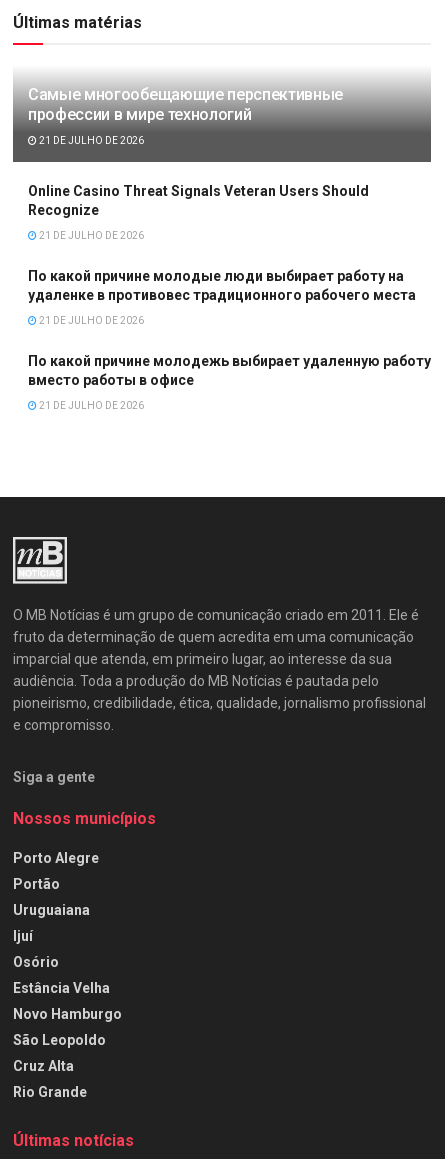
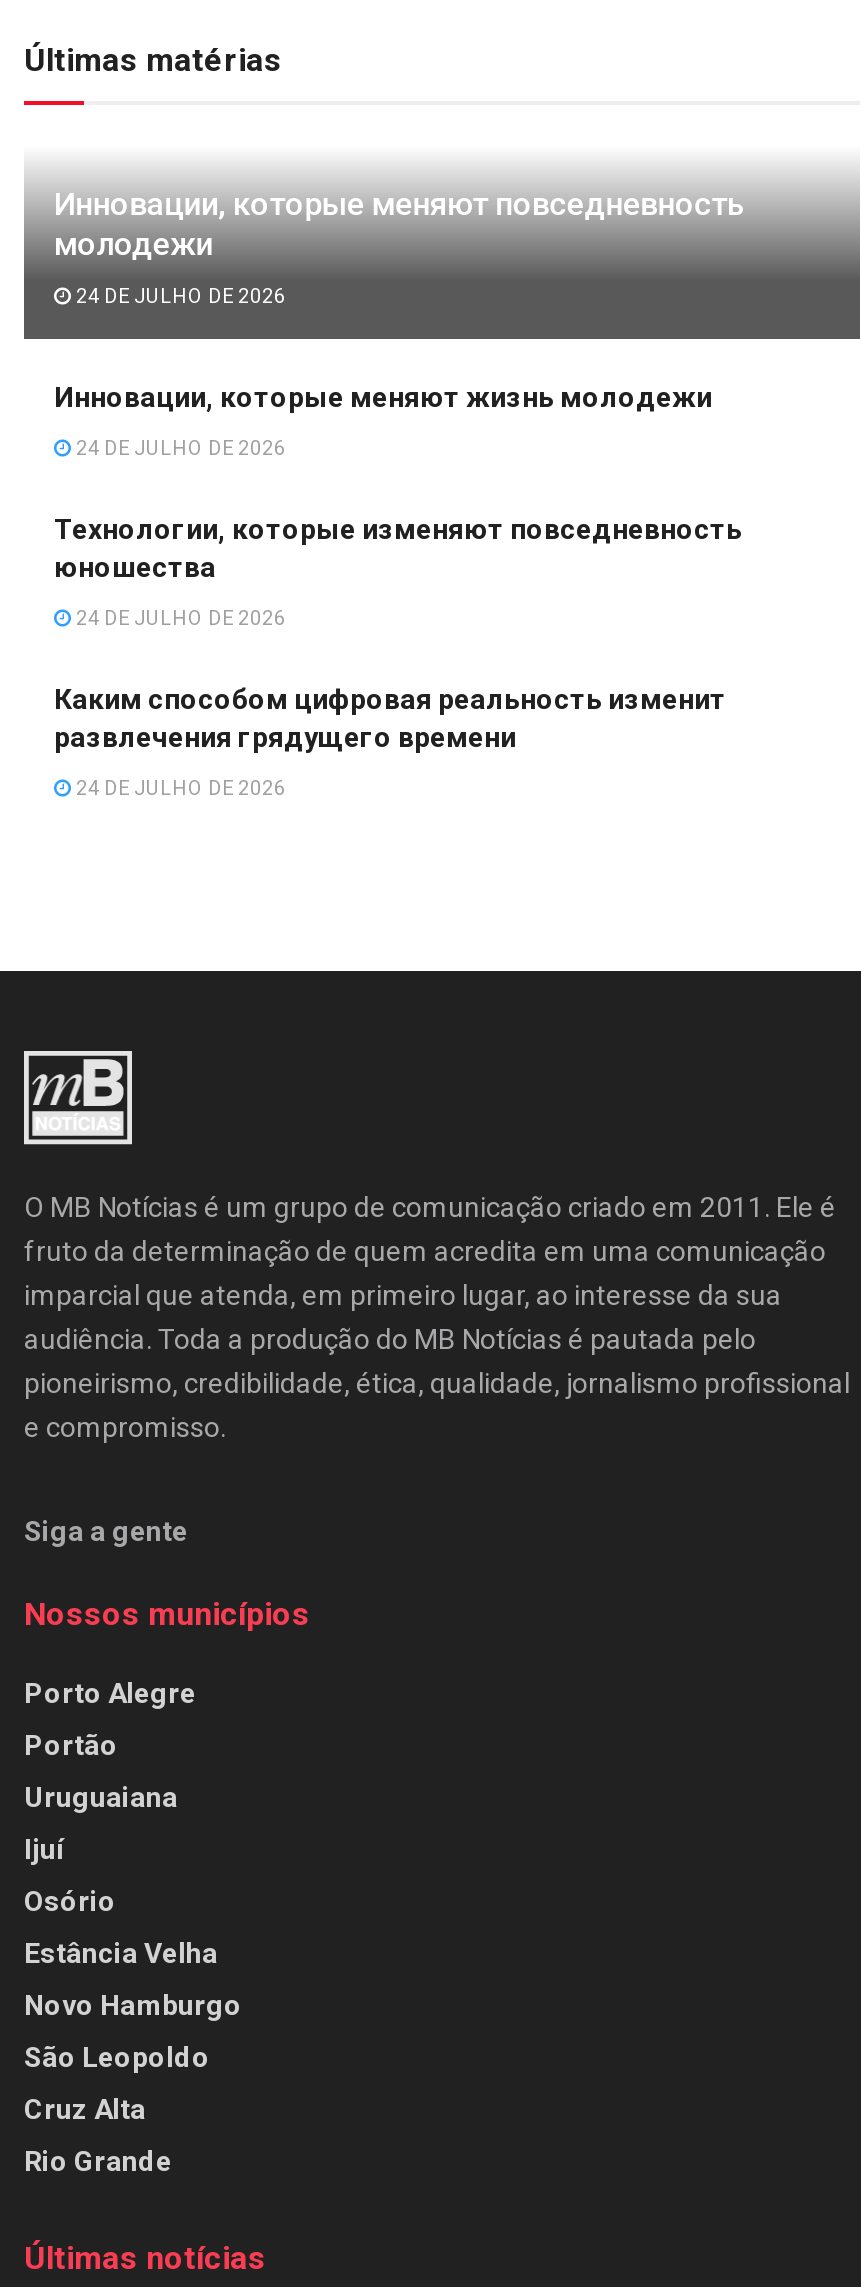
- Самые многообещающие перспективные
- профессии в мире технологий
+ Инновации, которые меняют повседневность
+ молодежи

- 21 DE JULHO DE 2026
+ 24 DE JULHO DE 2026

- Online Casino Threat Signals Veteran Users Should
- Recognize
+ Инновации, которые меняют жизнь молодежи

- 21 DE JULHO DE 2026
+ 24 DE JULHO DE 2026

- По какой причине молодые люди выбирает работу на
- удаленке в противовес традиционного рабочего места
+ Технологии, которые изменяют повседневность
+ юношества

- 21 DE JULHO DE 2026
+ 24 DE JULHO DE 2026

- По какой причине молодежь выбирает удаленную работу
- вместо работы в офисе
+ Каким способом цифровая реальность изменит
+ развлечения грядущего времени

- 21 DE JULHO DE 2026
+ 24 DE JULHO DE 2026
